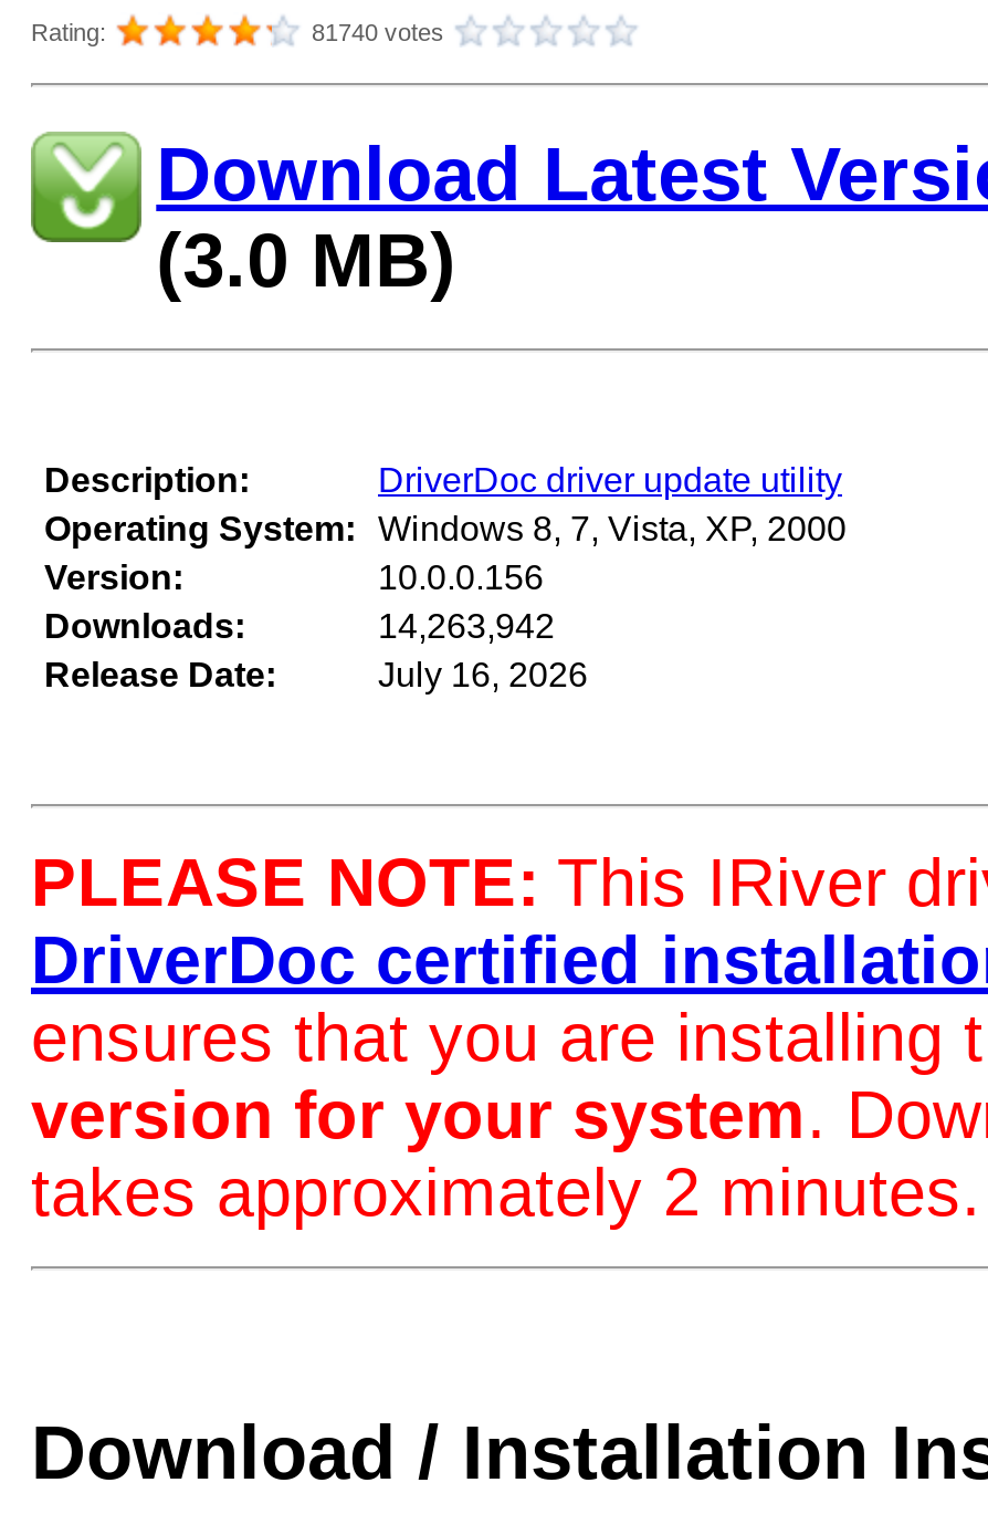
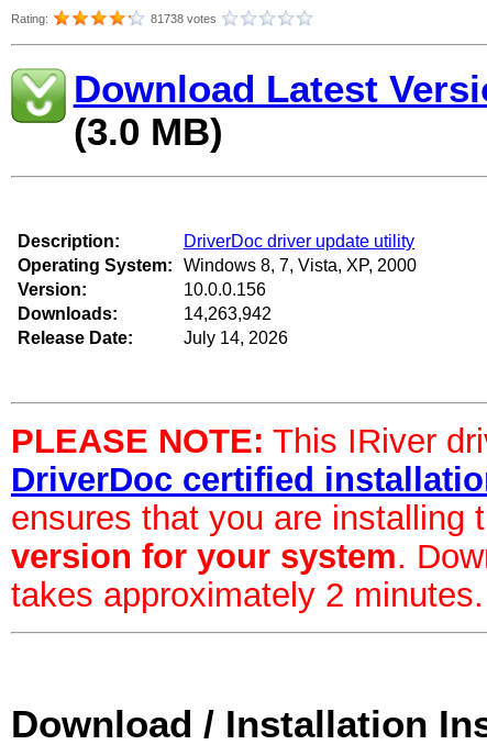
- 81740 votes
+ 81738 votes

- July 16, 2026
+ July 14, 2026
